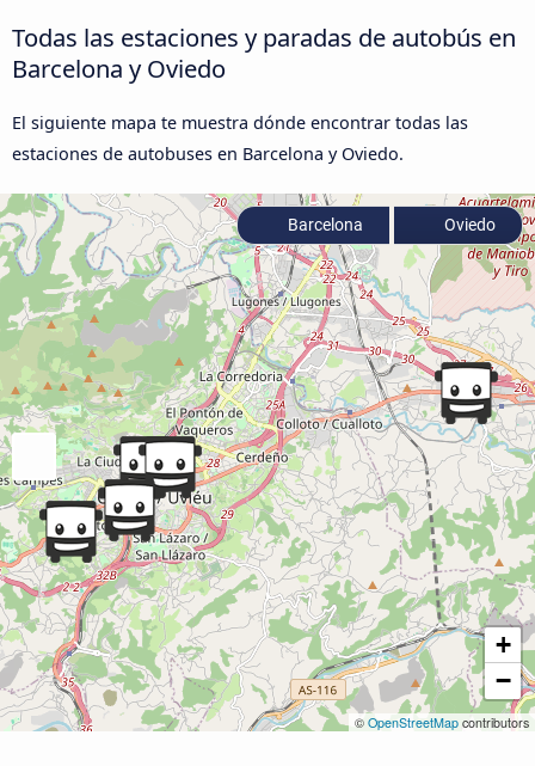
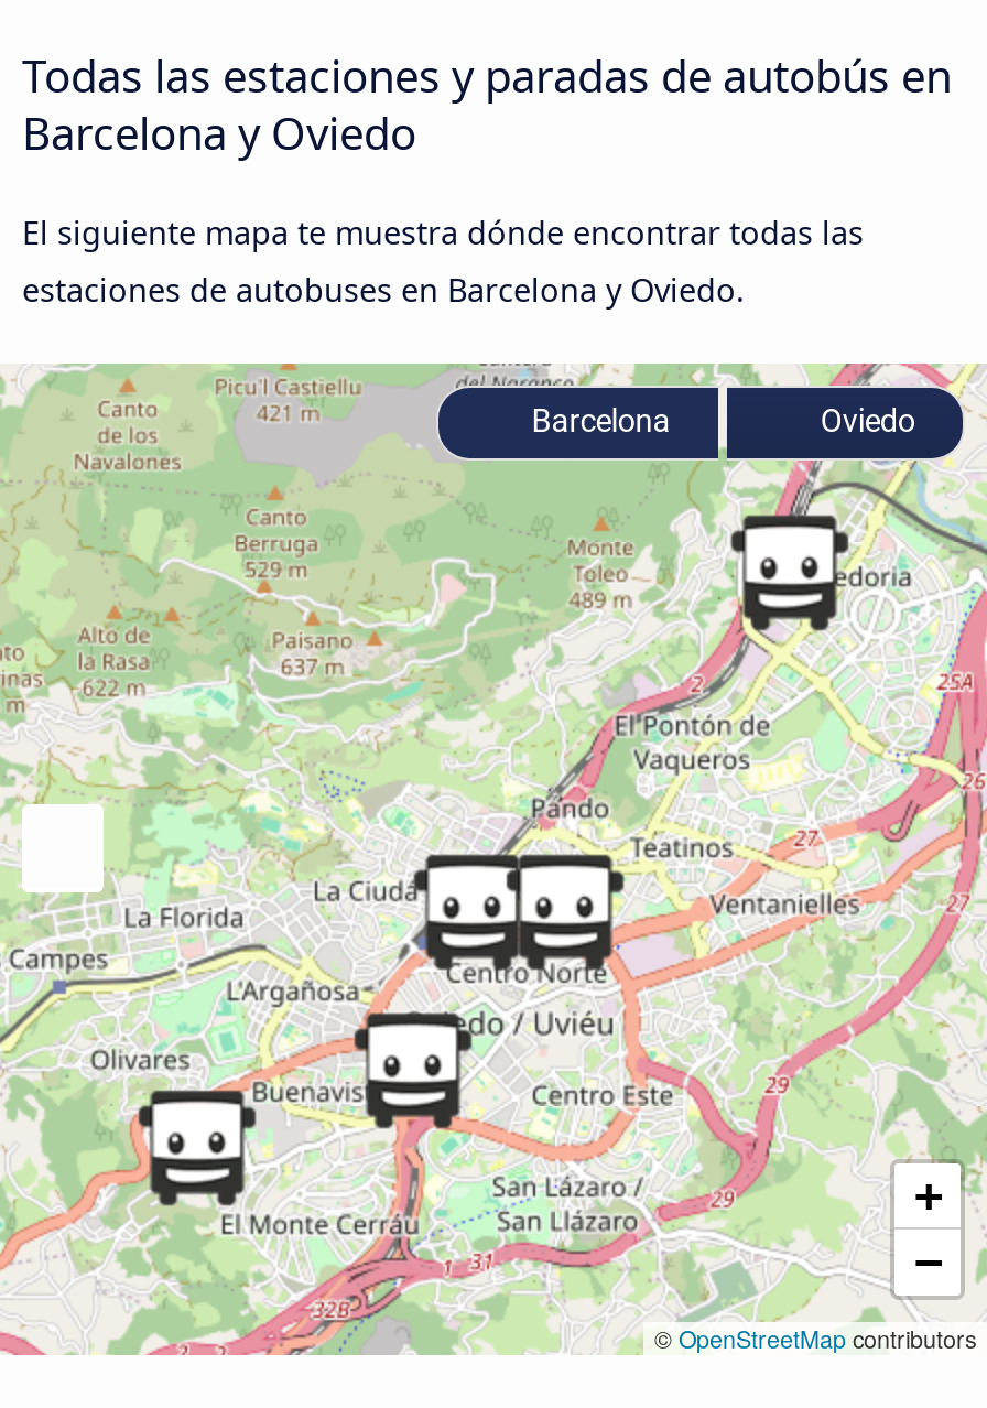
- [image]
+ [image]
